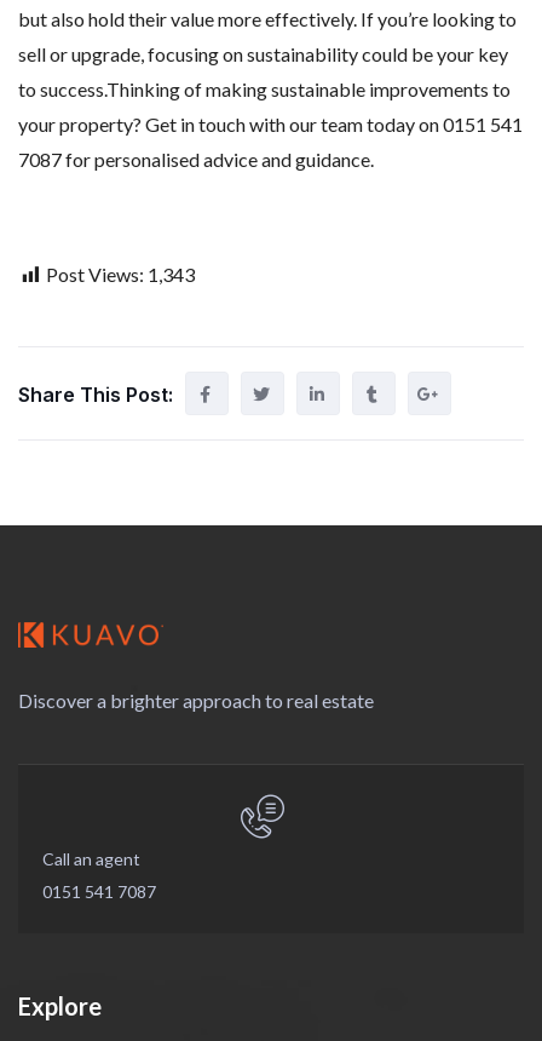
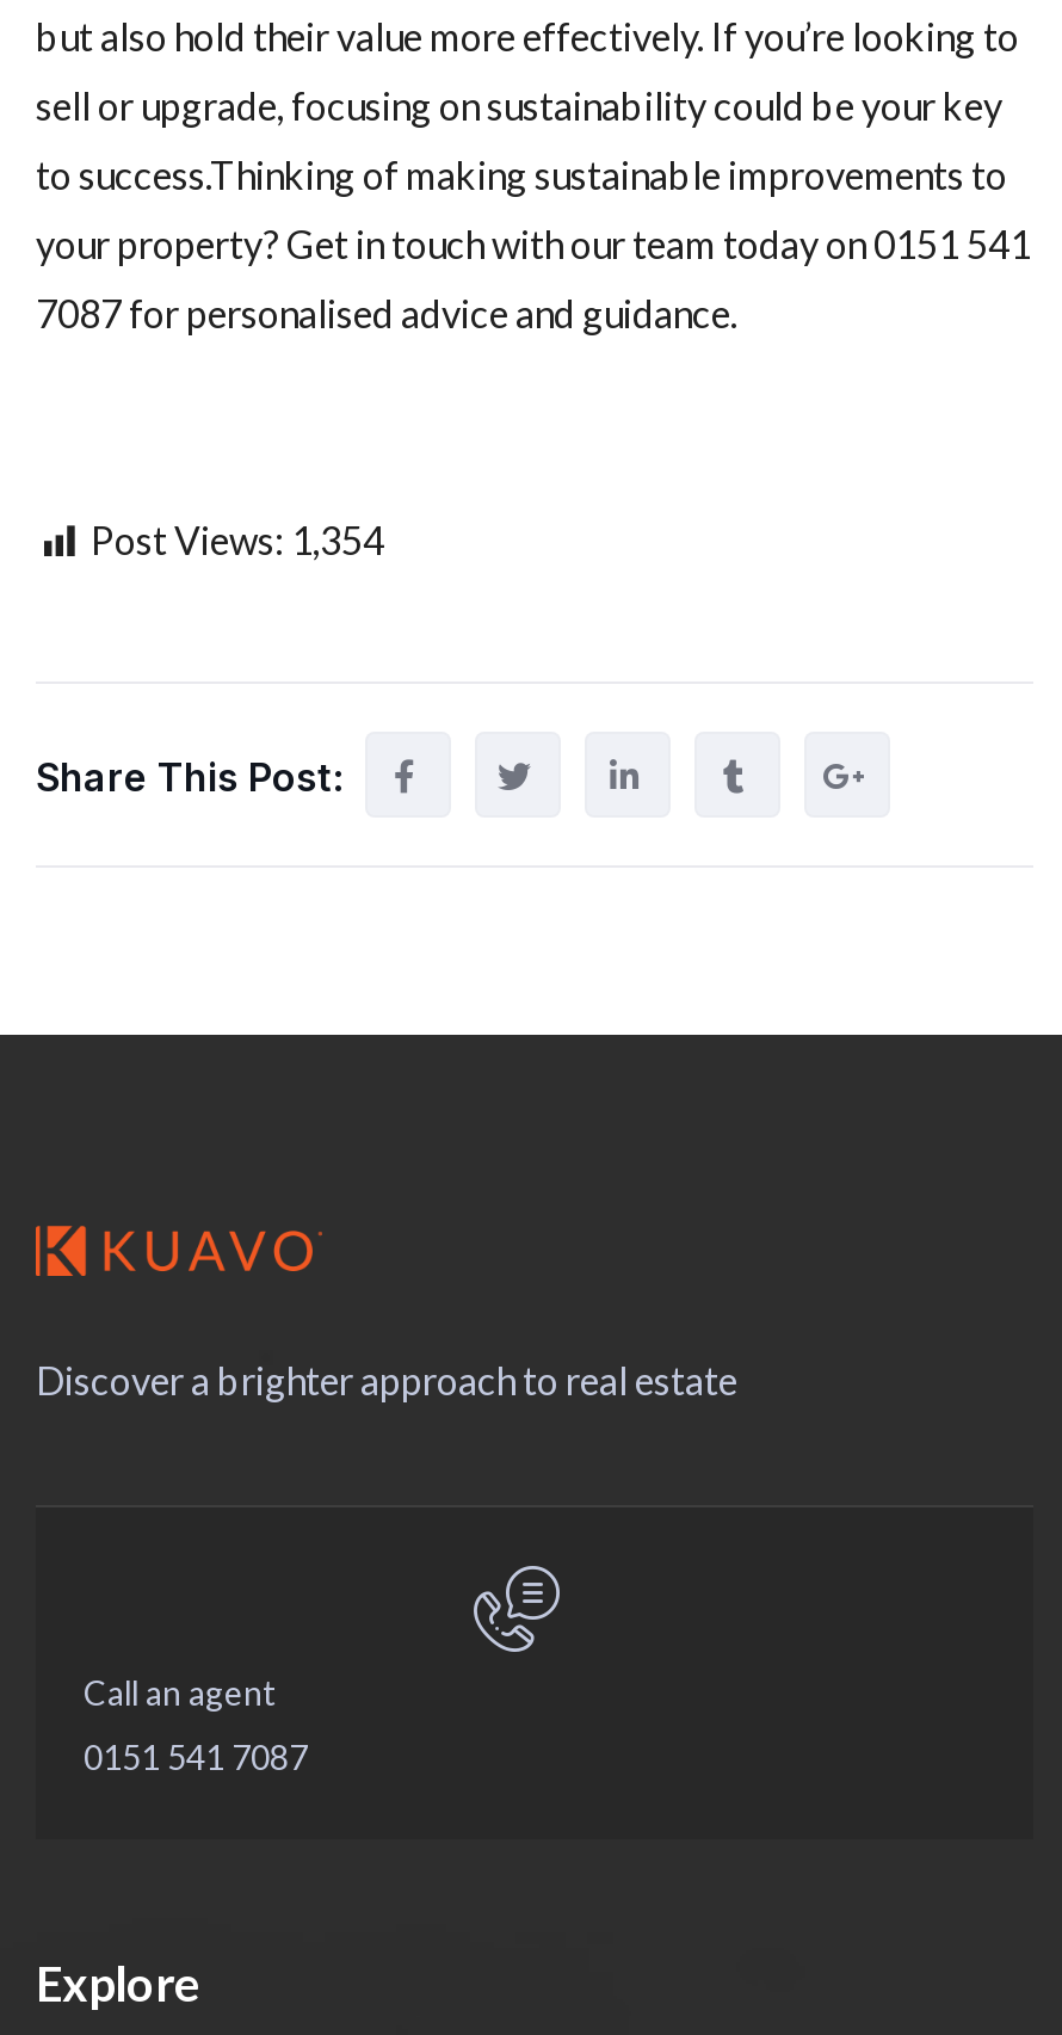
- Post Views: 1,343
+ Post Views: 1,354
